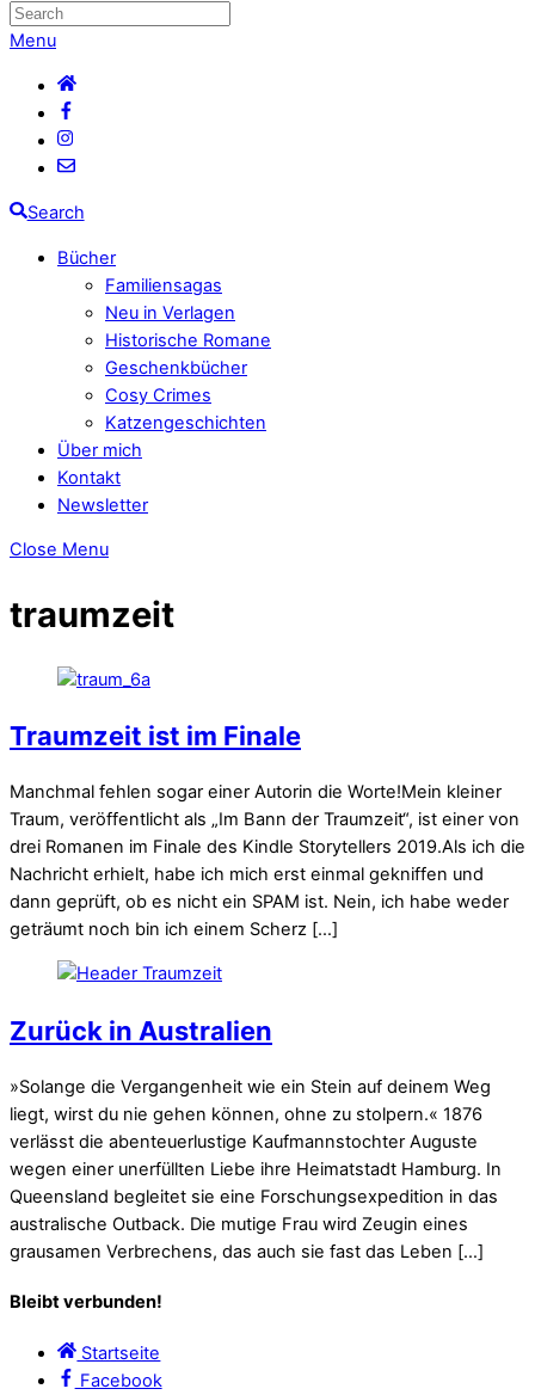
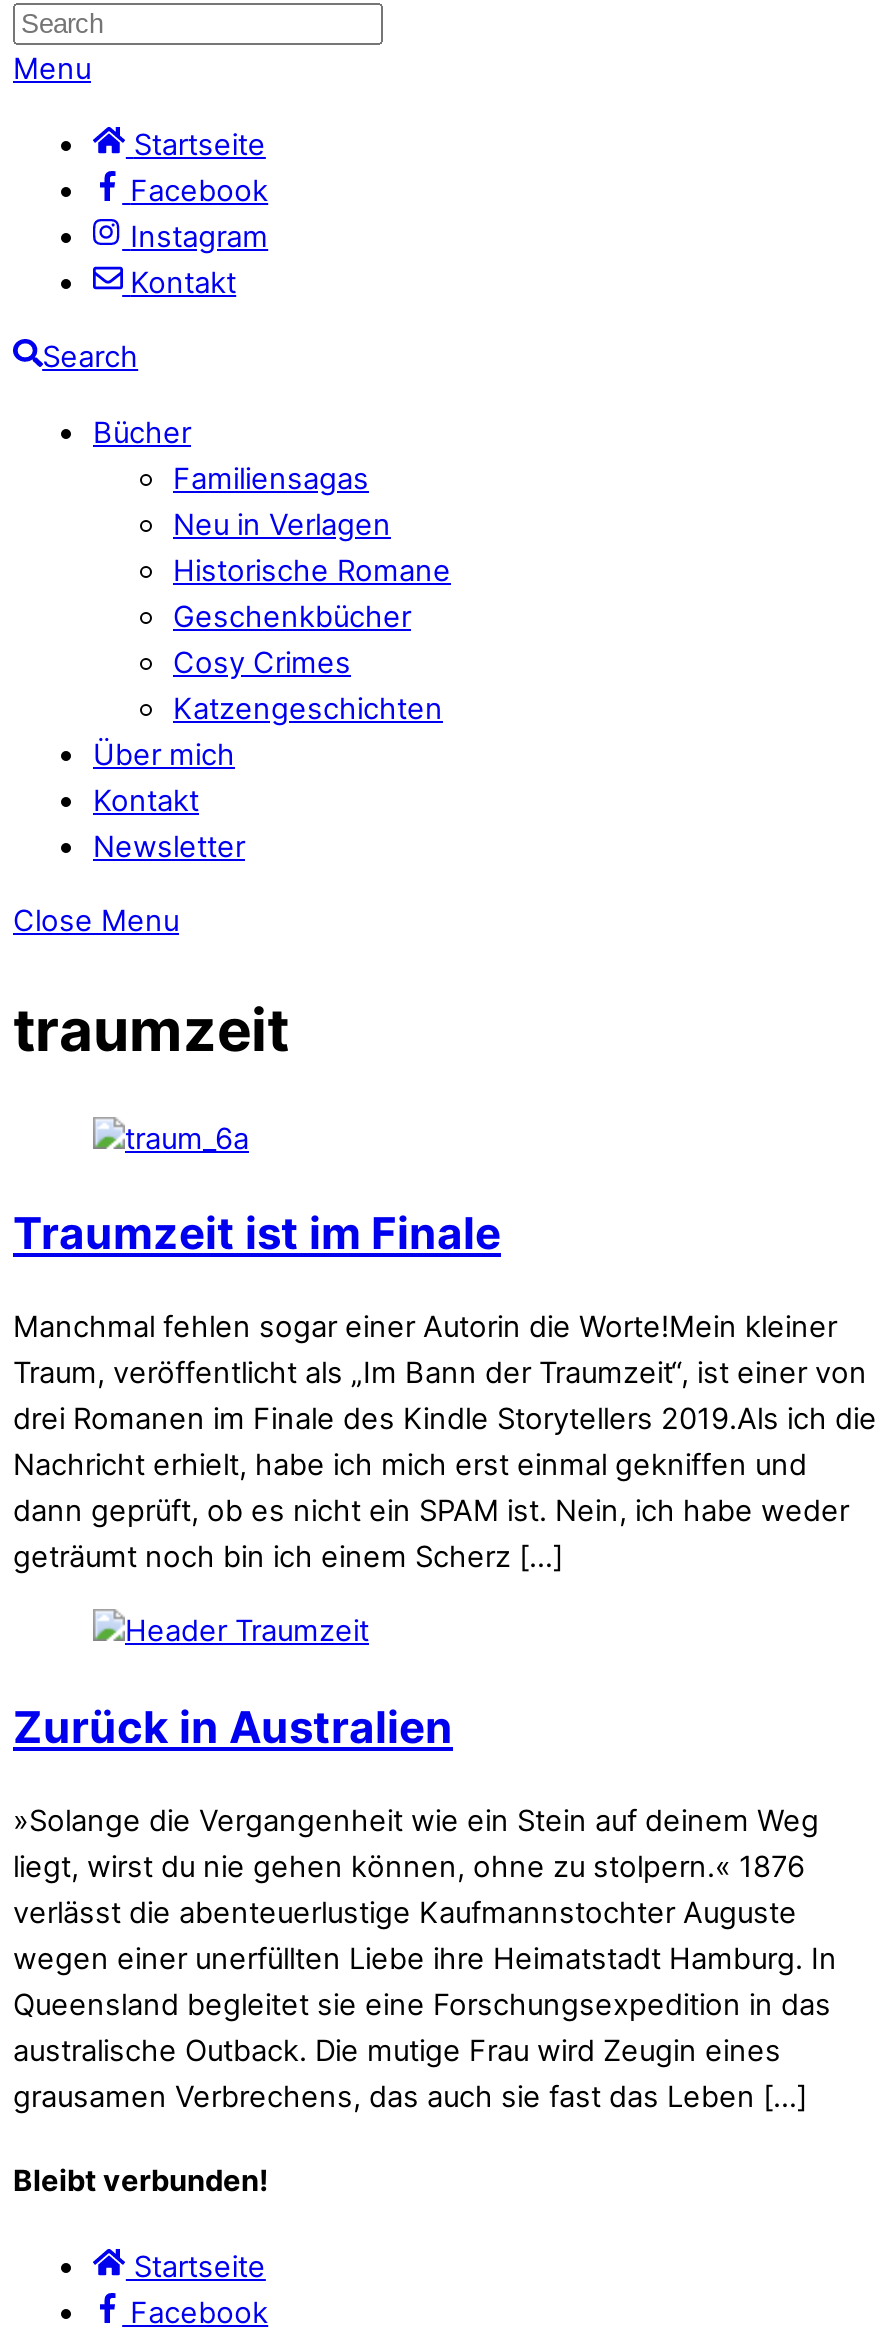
+ Startseite
+ Facebook
+ Instagram
+ Kontakt
